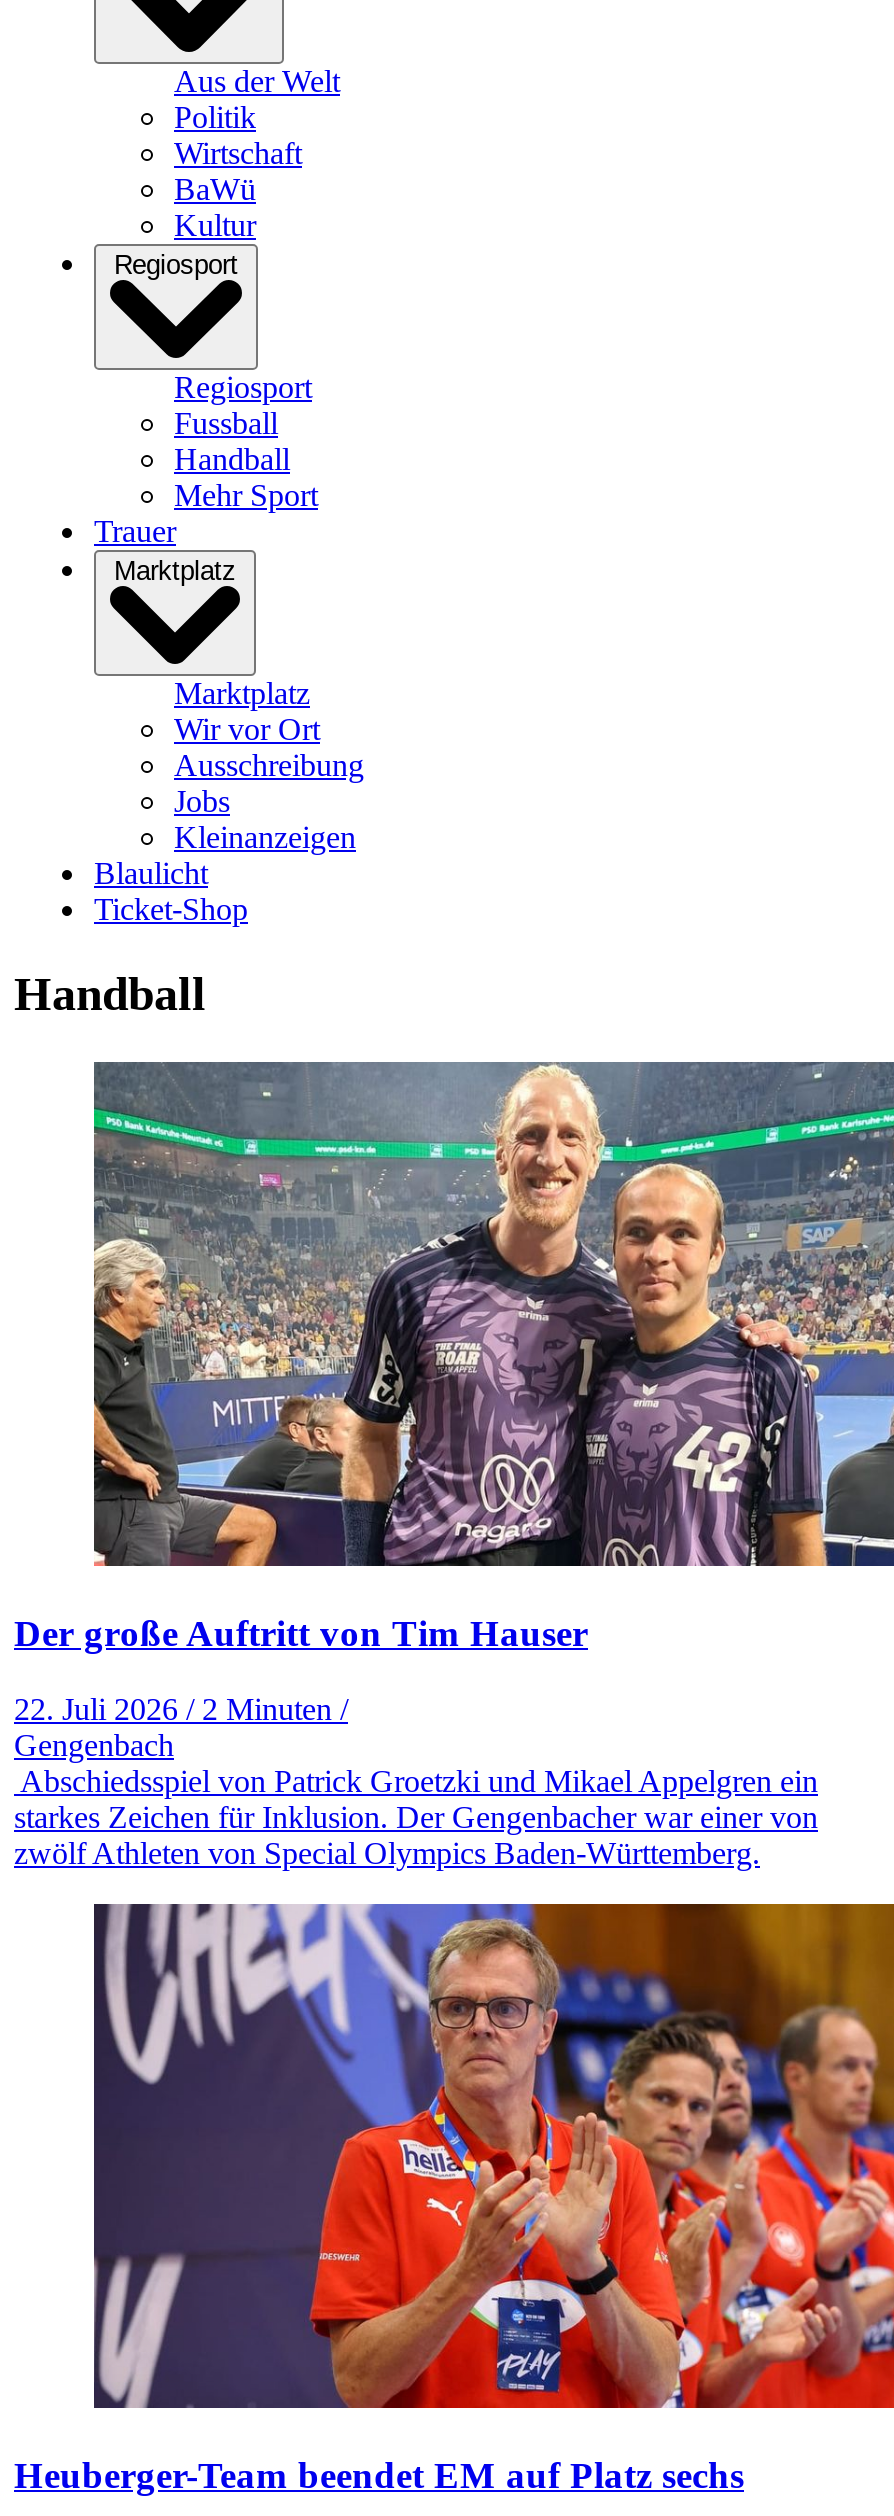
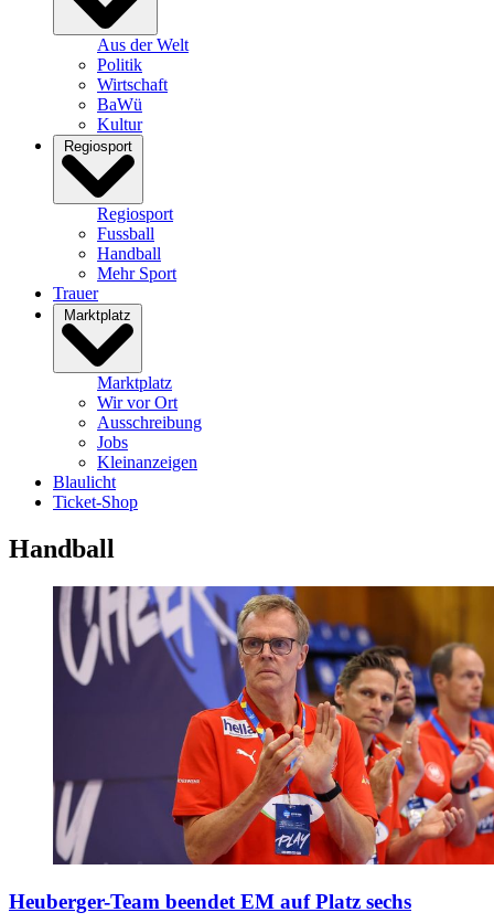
- [image]
- Der große Auftritt von Tim Hauser
- 22. Juli 2026 / 2 Minuten /
- Gengenbach
- Abschiedsspiel von Patrick Groetzki und Mikael Appelgren ein
- starkes Zeichen für Inklusion. Der Gengenbacher war einer von
- zwölf Athleten von Special Olympics Baden-Württemberg.
